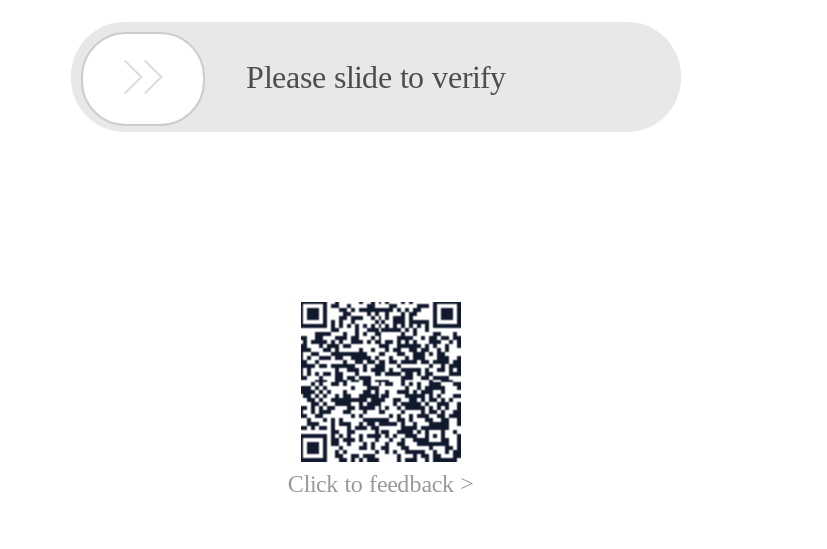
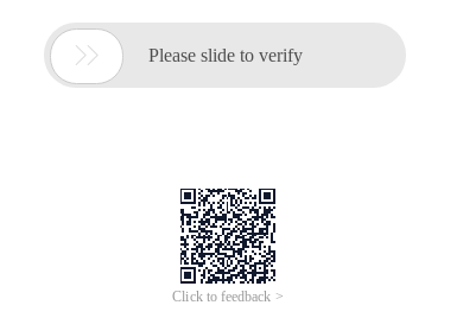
- [image]
+ [image]
